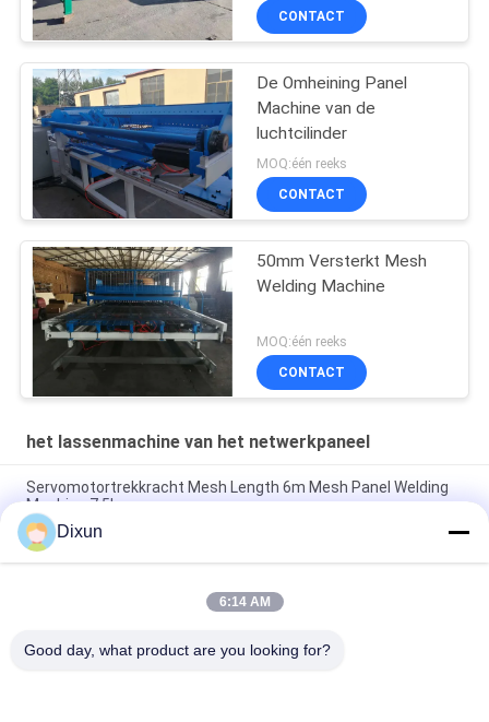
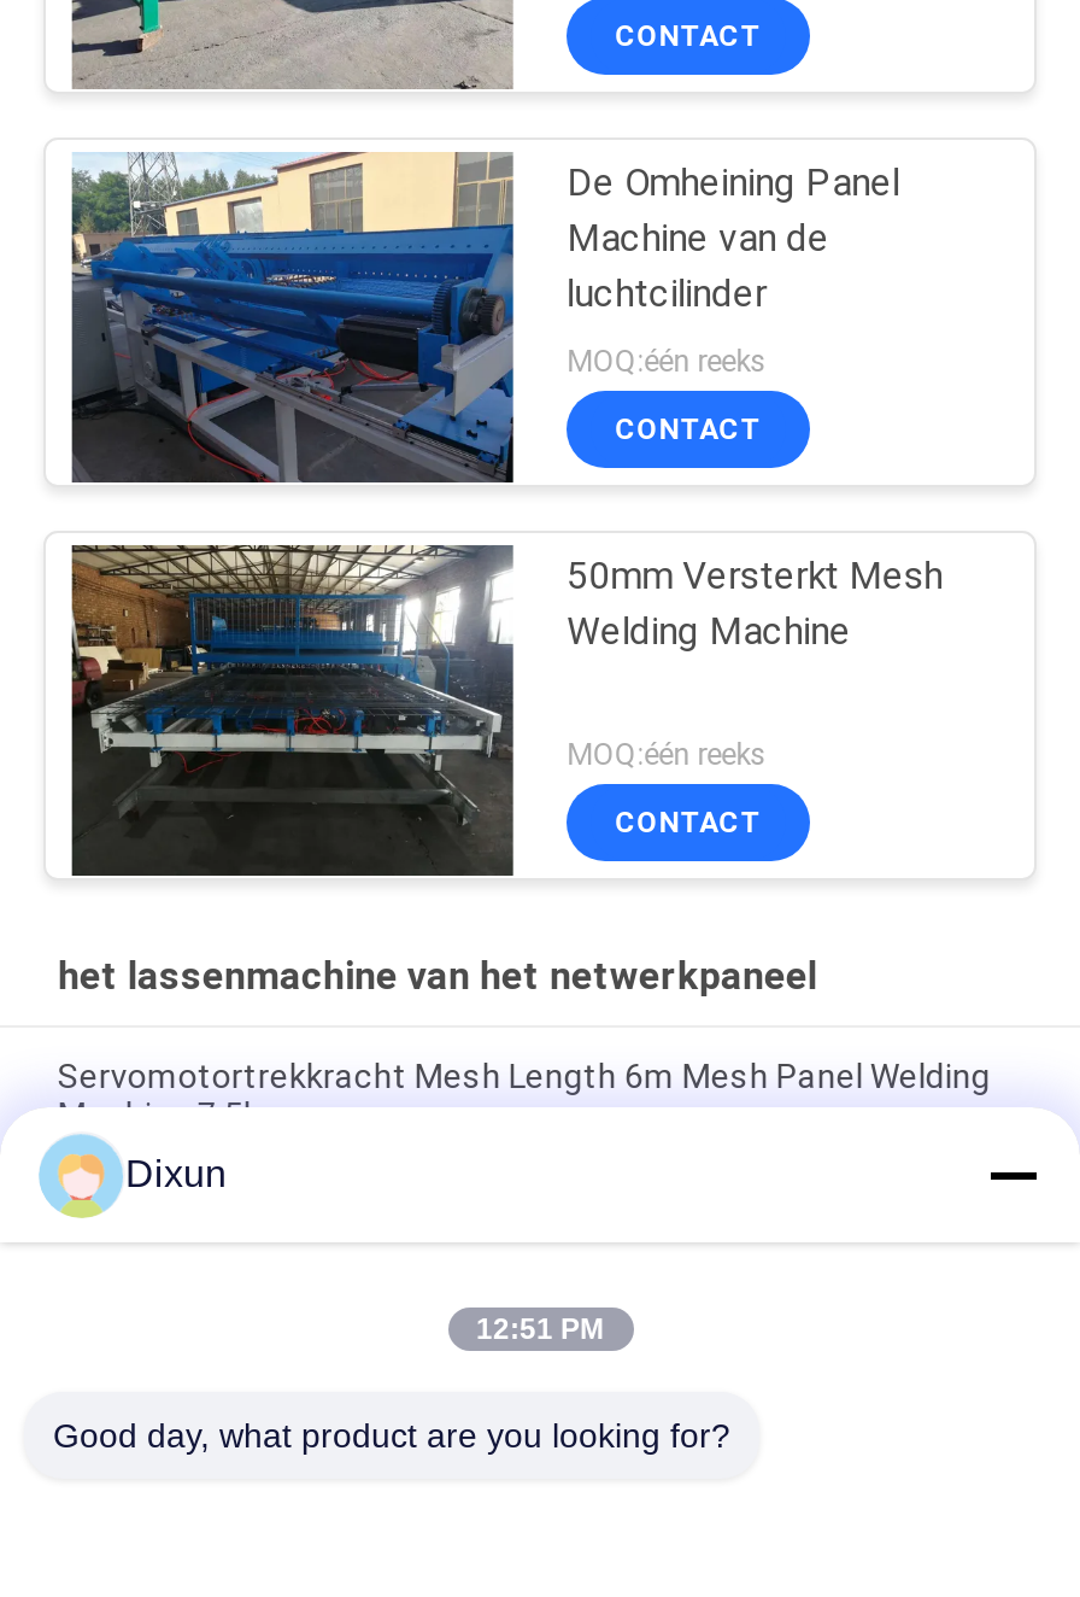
- 6:14 AM
+ 12:51 PM
